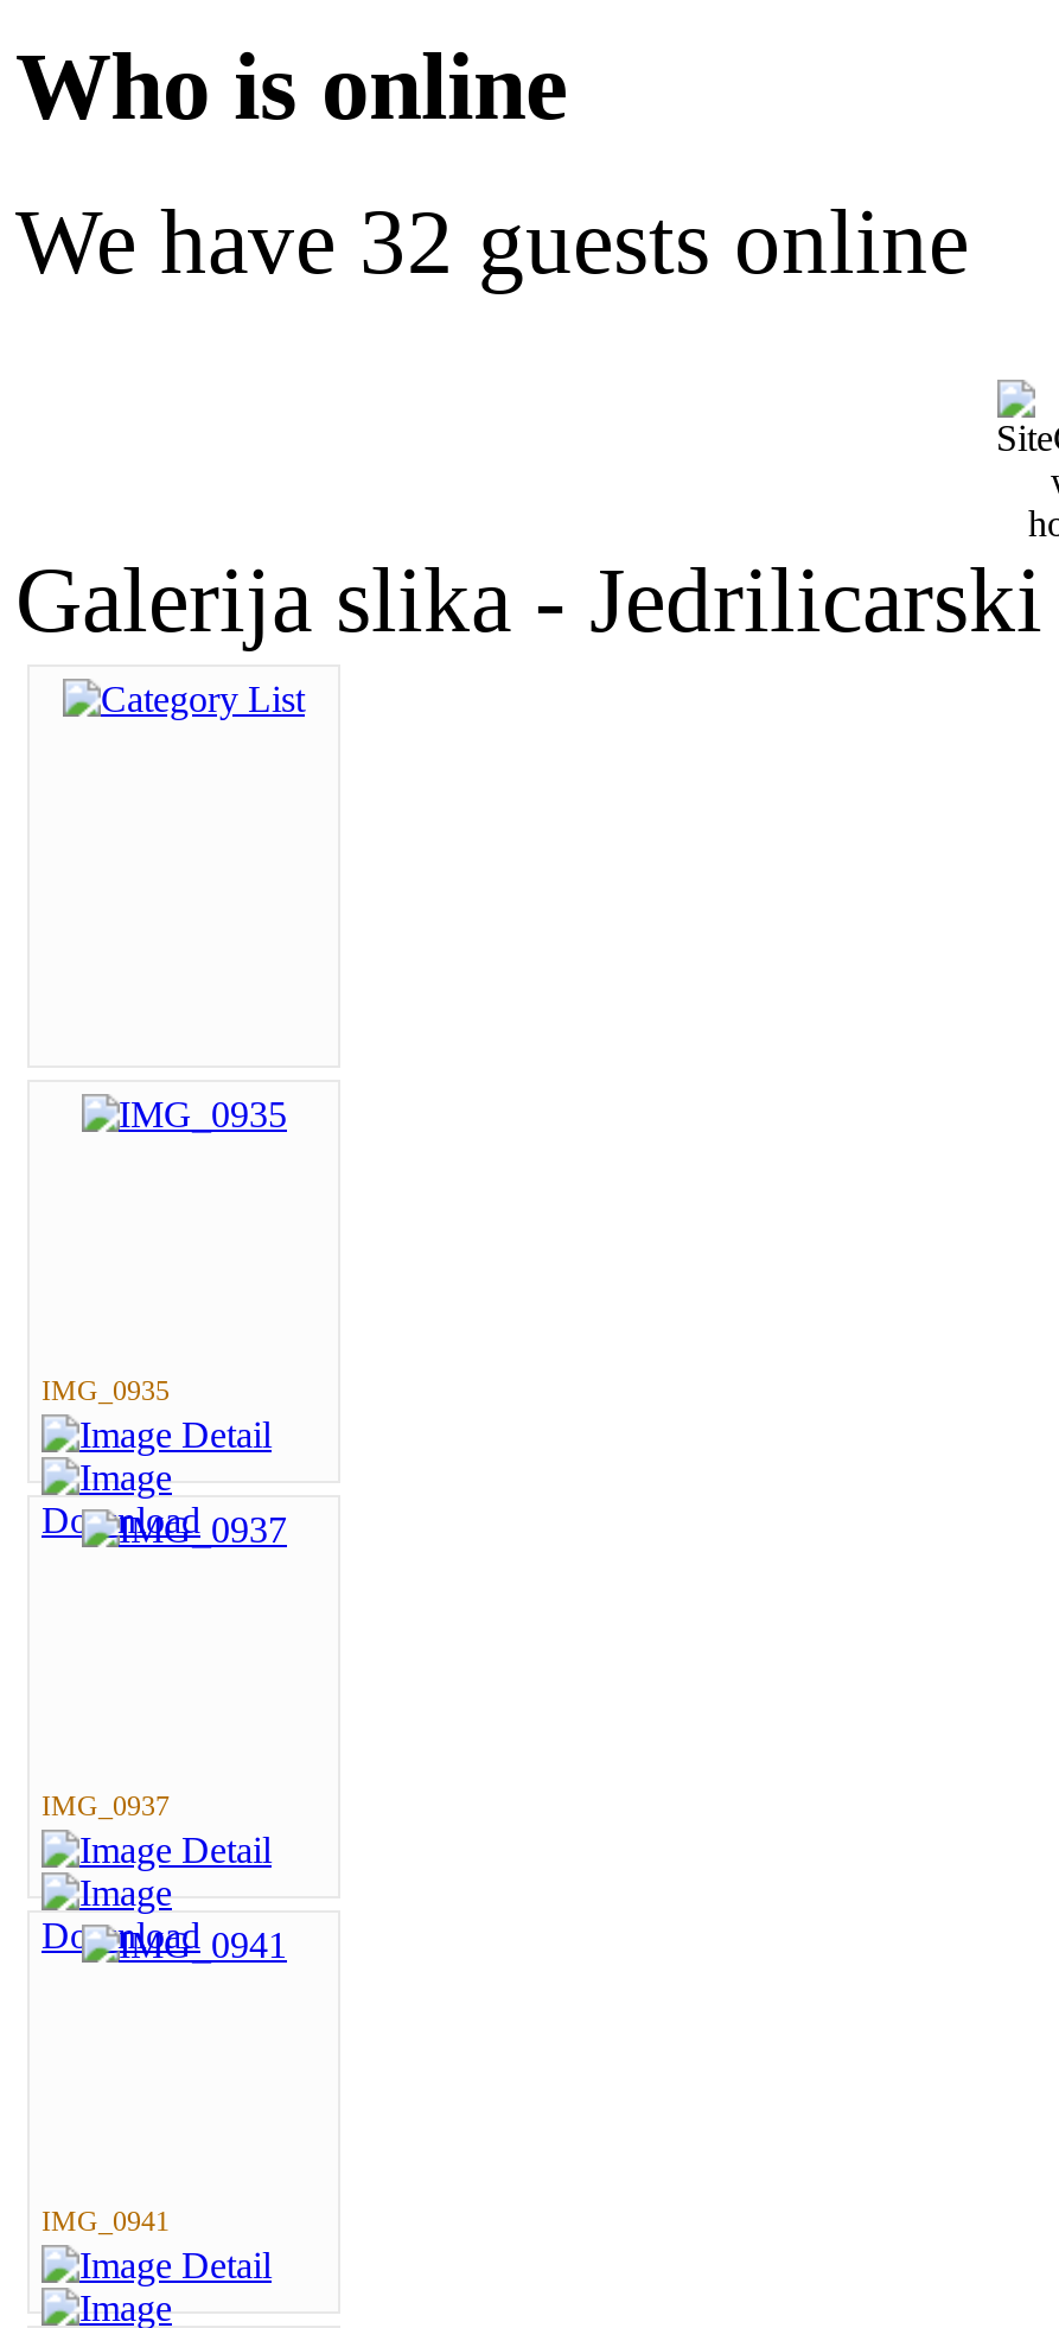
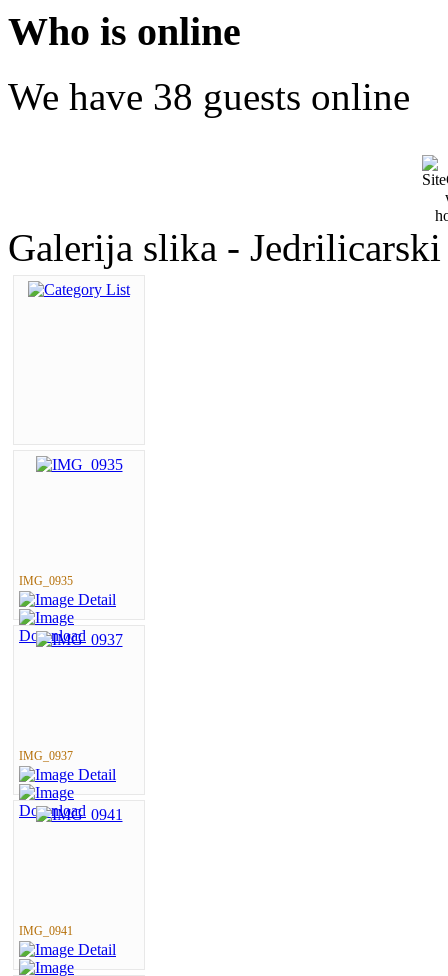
- We have 32 guests online
+ We have 38 guests online
